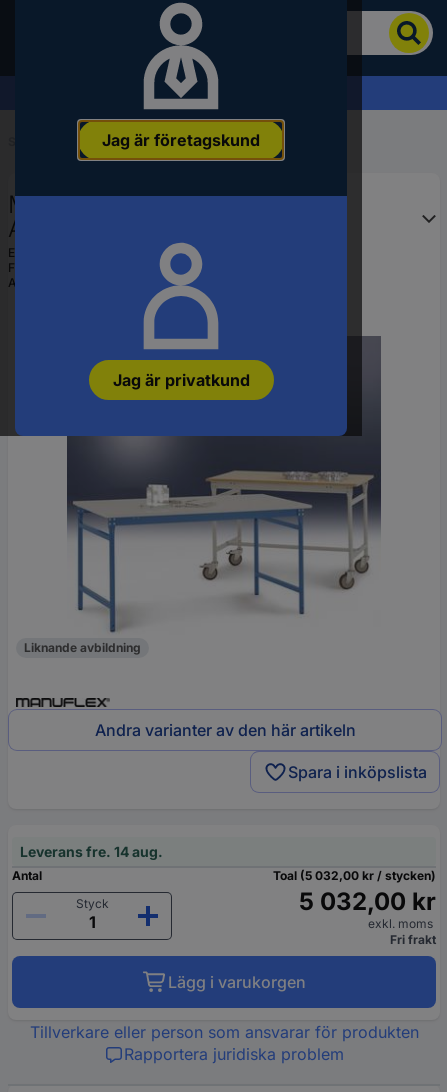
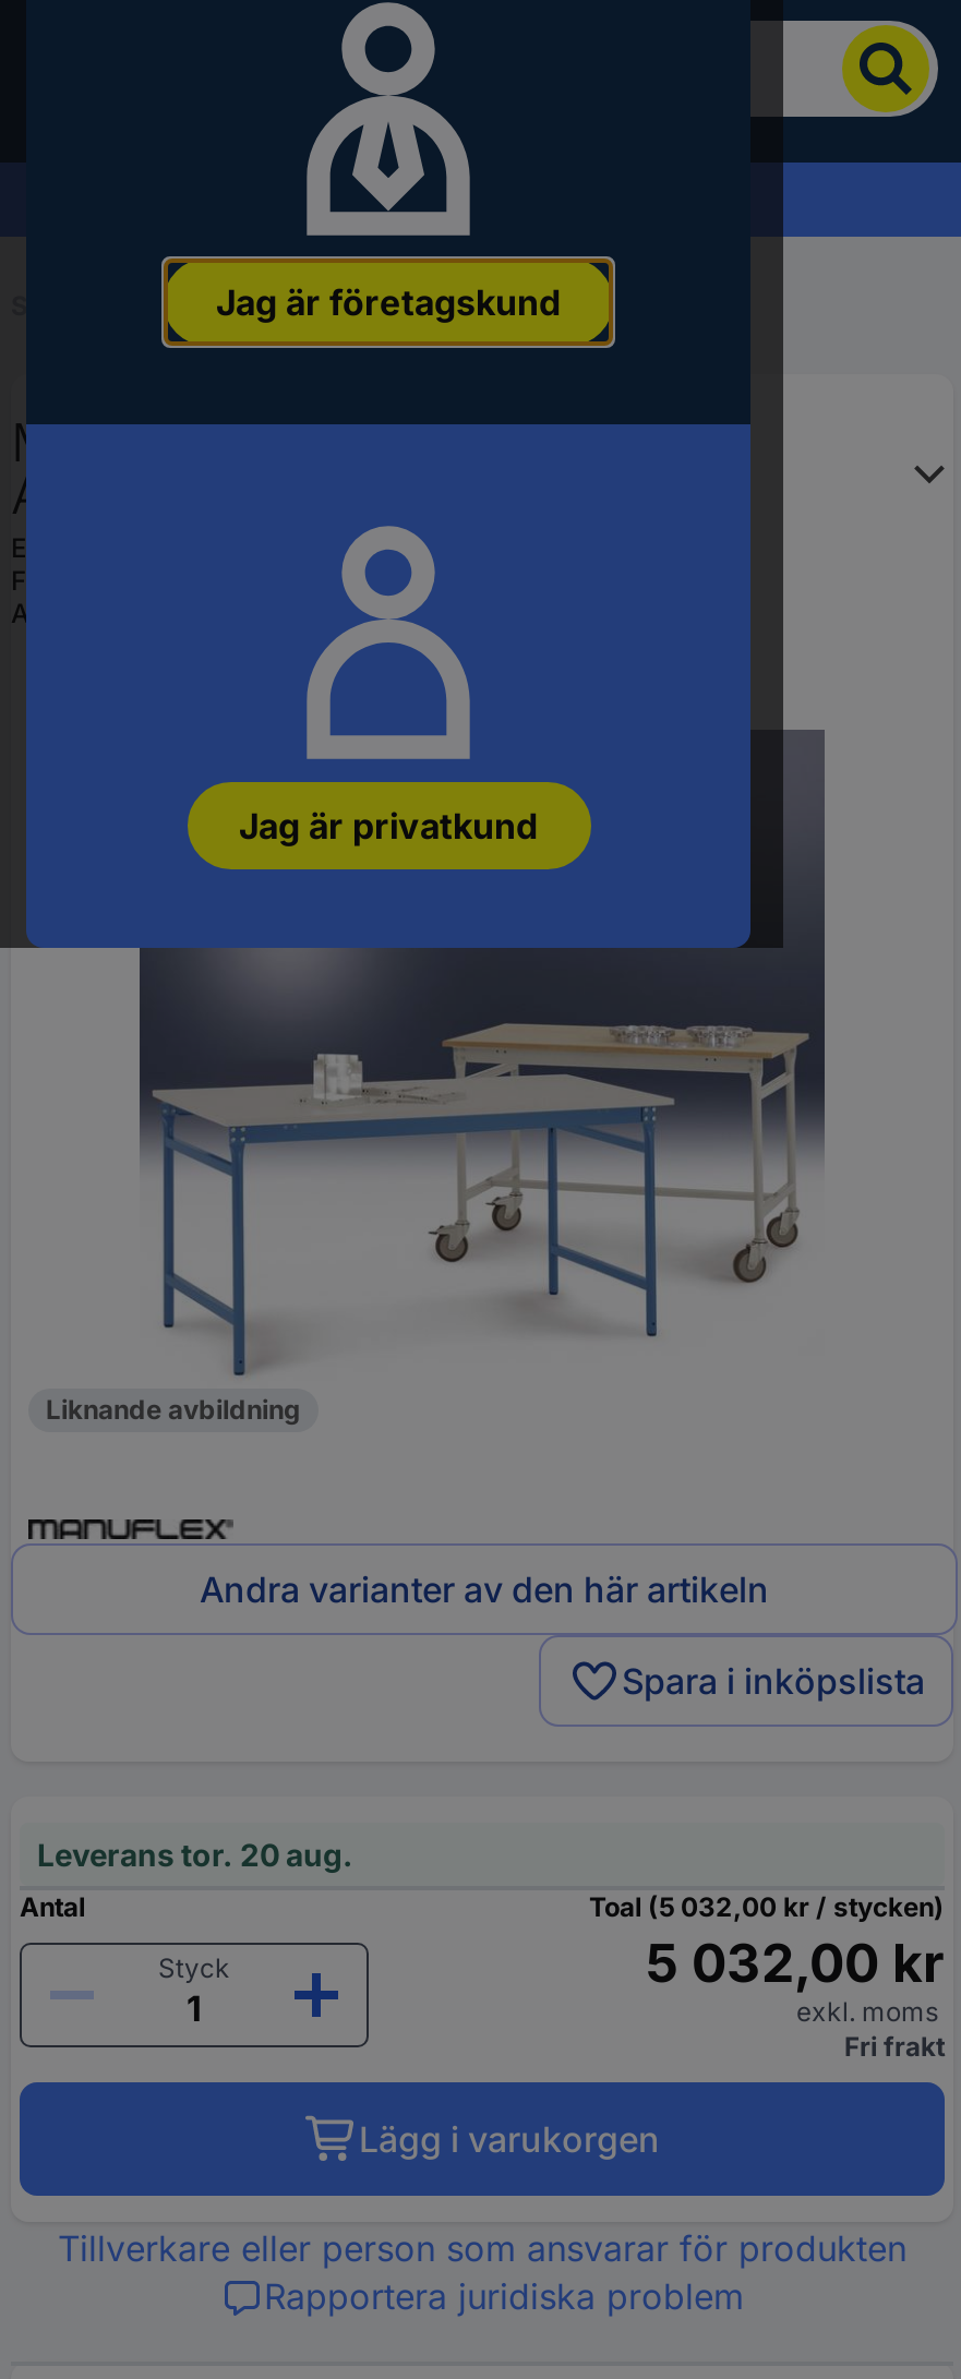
- Leverans fre. 14 aug.
+ Leverans tor. 20 aug.
